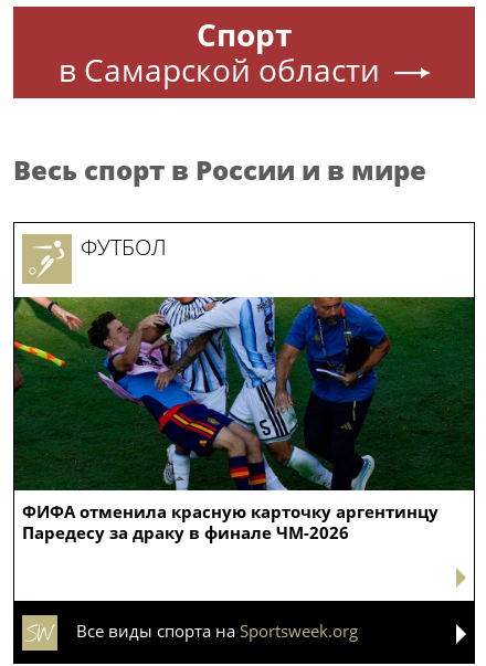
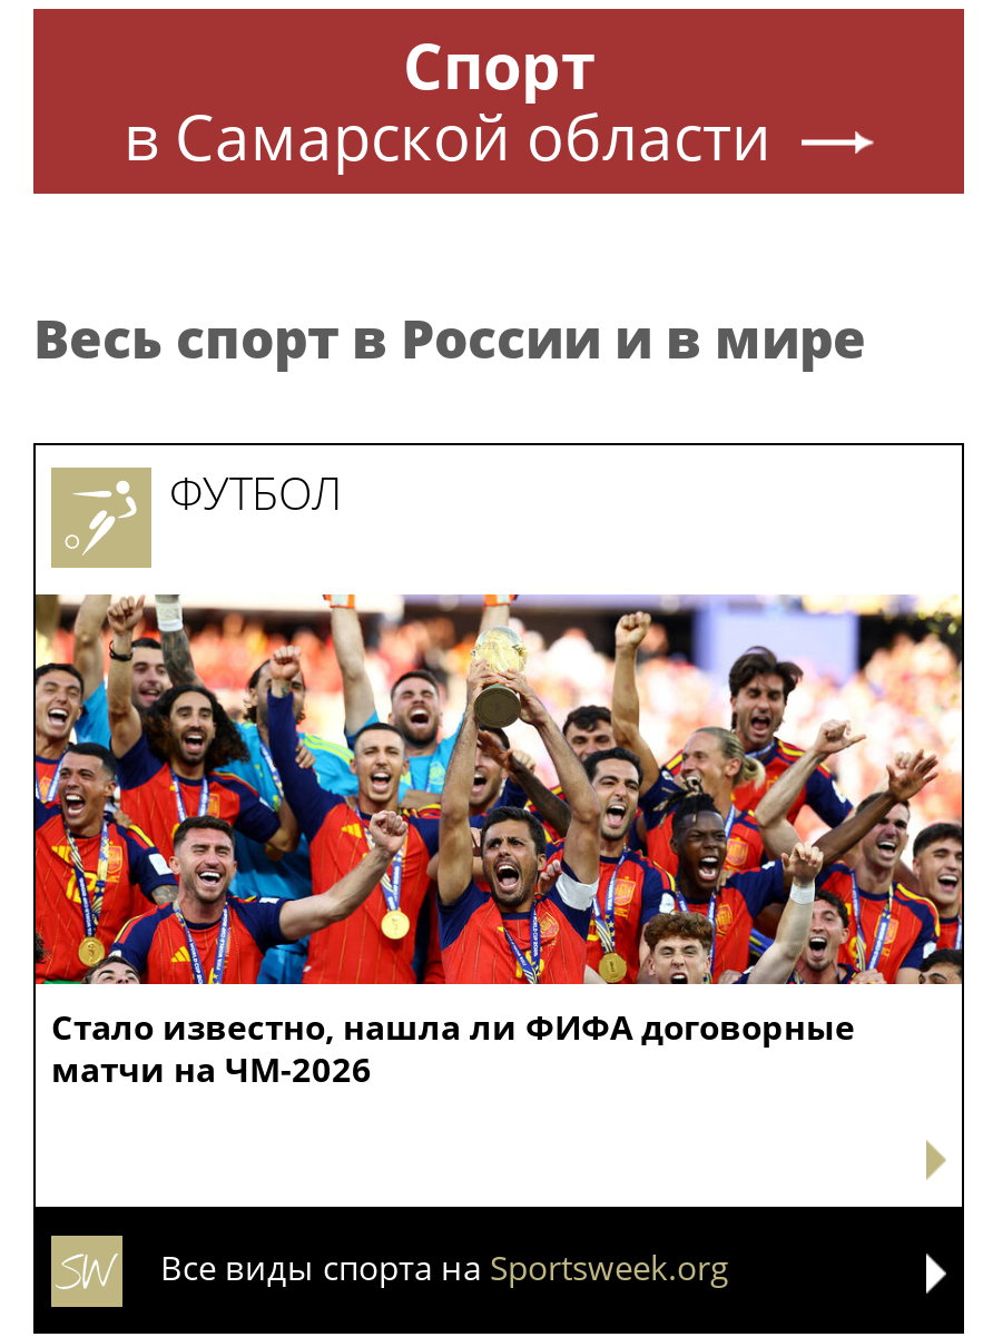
- [image]
- ФИФА отменила красную карточку аргентинцу
- Паредесу за драку в финале ЧМ-2026
+ [image]
+ Стало известно, нашла ли ФИФА договорные
+ матчи на ЧМ-2026
